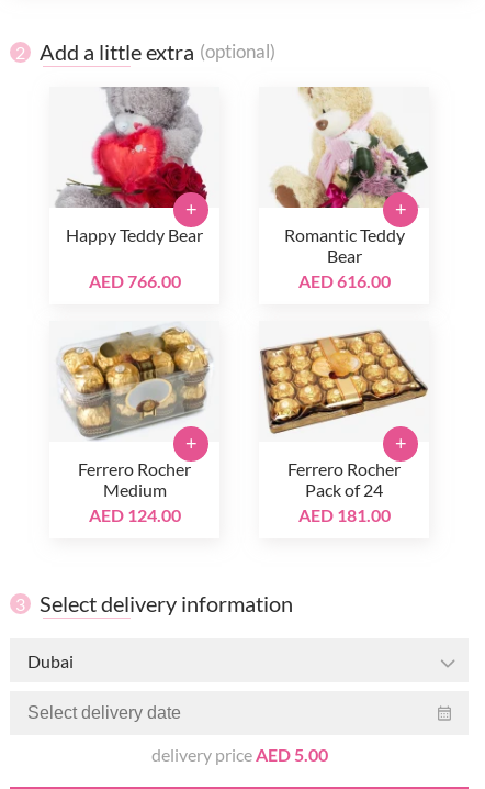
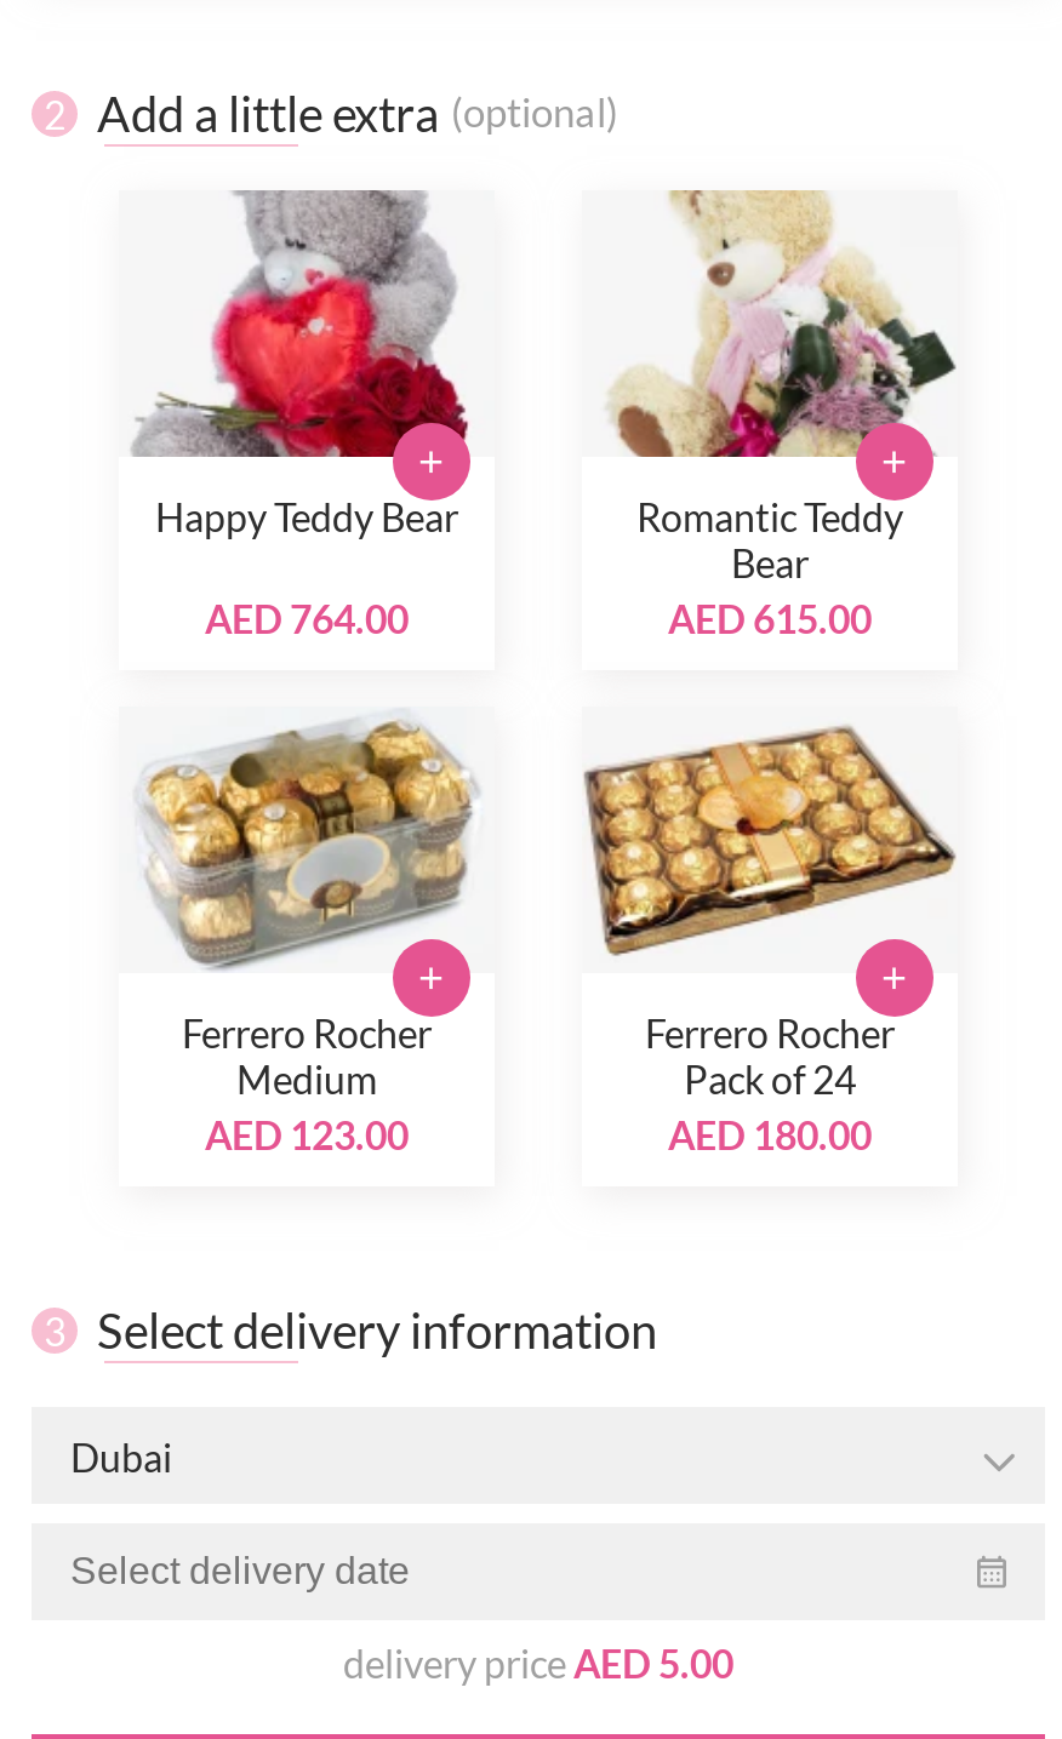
- AED 766.00
+ AED 764.00

- AED 616.00
+ AED 615.00

- AED 124.00
+ AED 123.00

- AED 181.00
+ AED 180.00
